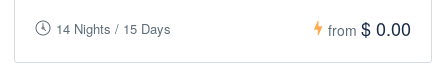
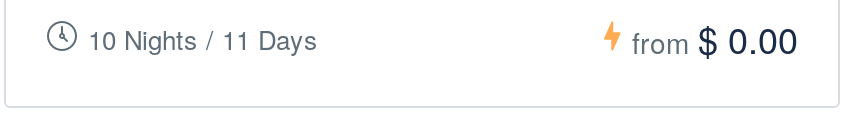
- 14 Nights / 15 Days
+ 10 Nights / 11 Days
